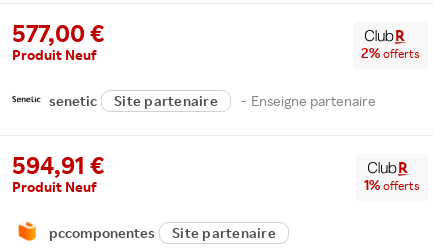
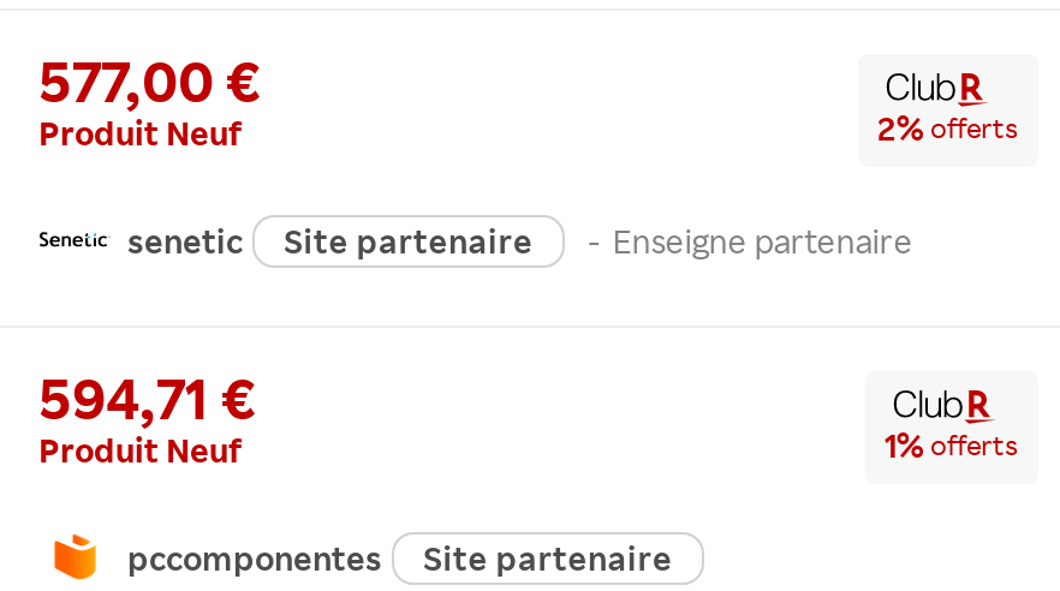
- 594,91
+ 594,71
